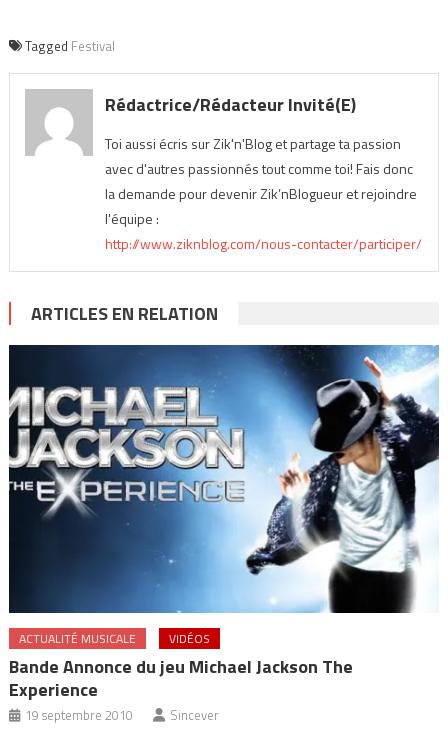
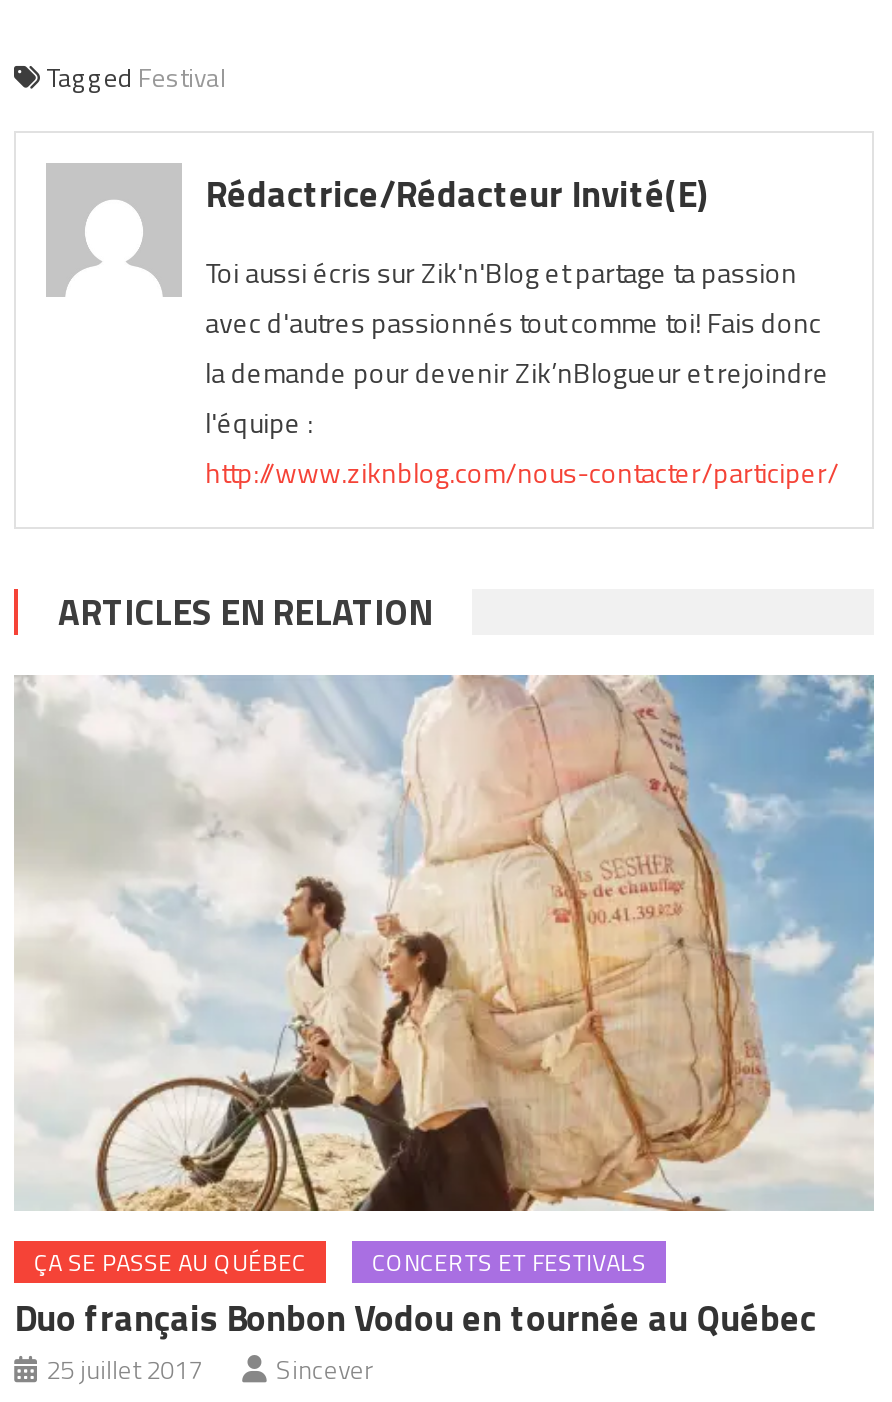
- [image]
- ACTUALITÉ MUSICALE
- VIDÉOS
- Bande Annonce du jeu Michael Jackson The
- Experience
- 19 septembre 2010
+ [image]
+ ÇA SE PASSE AU QUÉBEC
+ CONCERTS ET FESTIVALS
+ Duo français Bonbon Vodou en tournée au Québec
+ 25 juillet 2017
